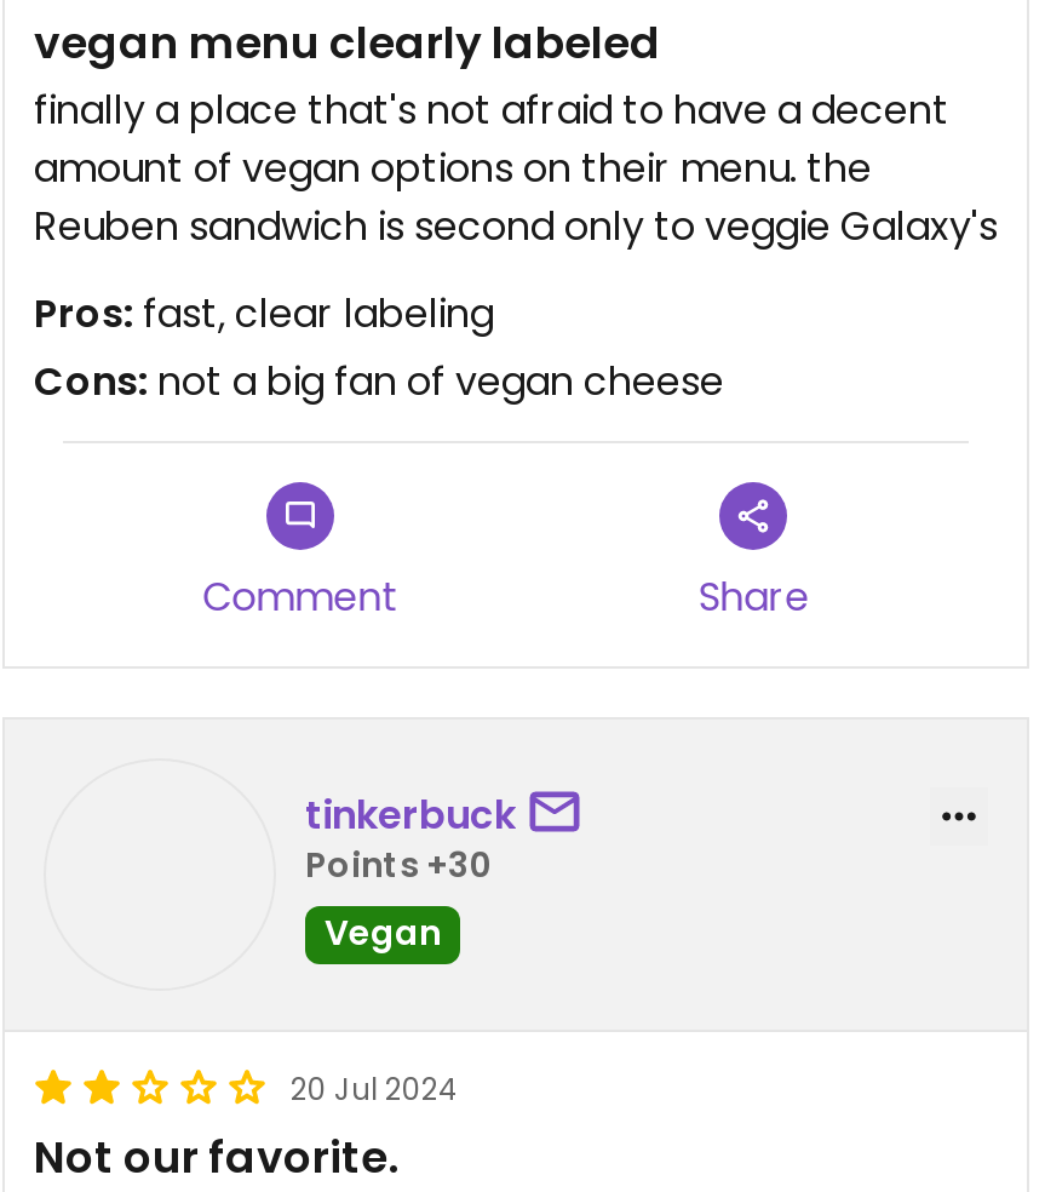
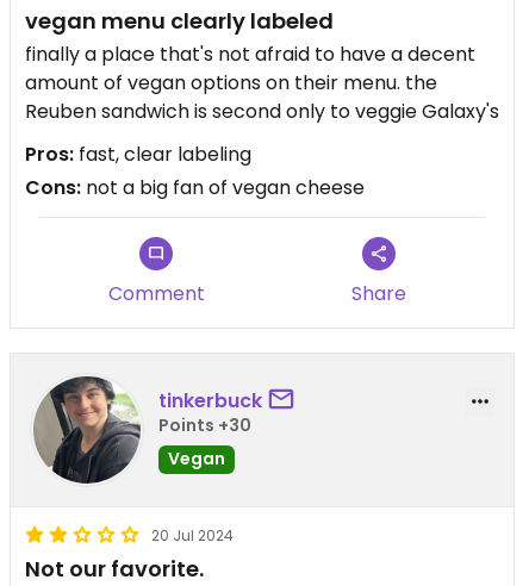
+ [image]
